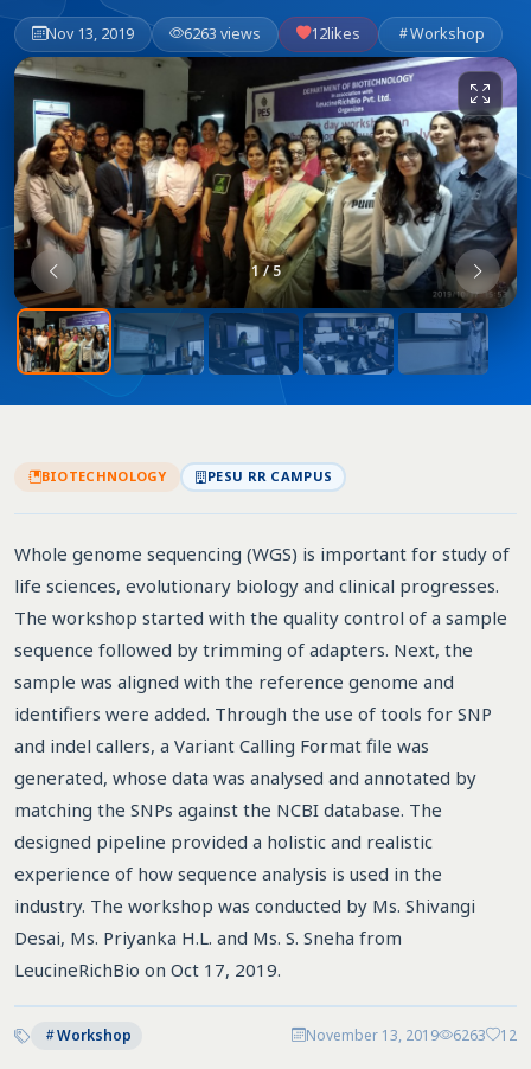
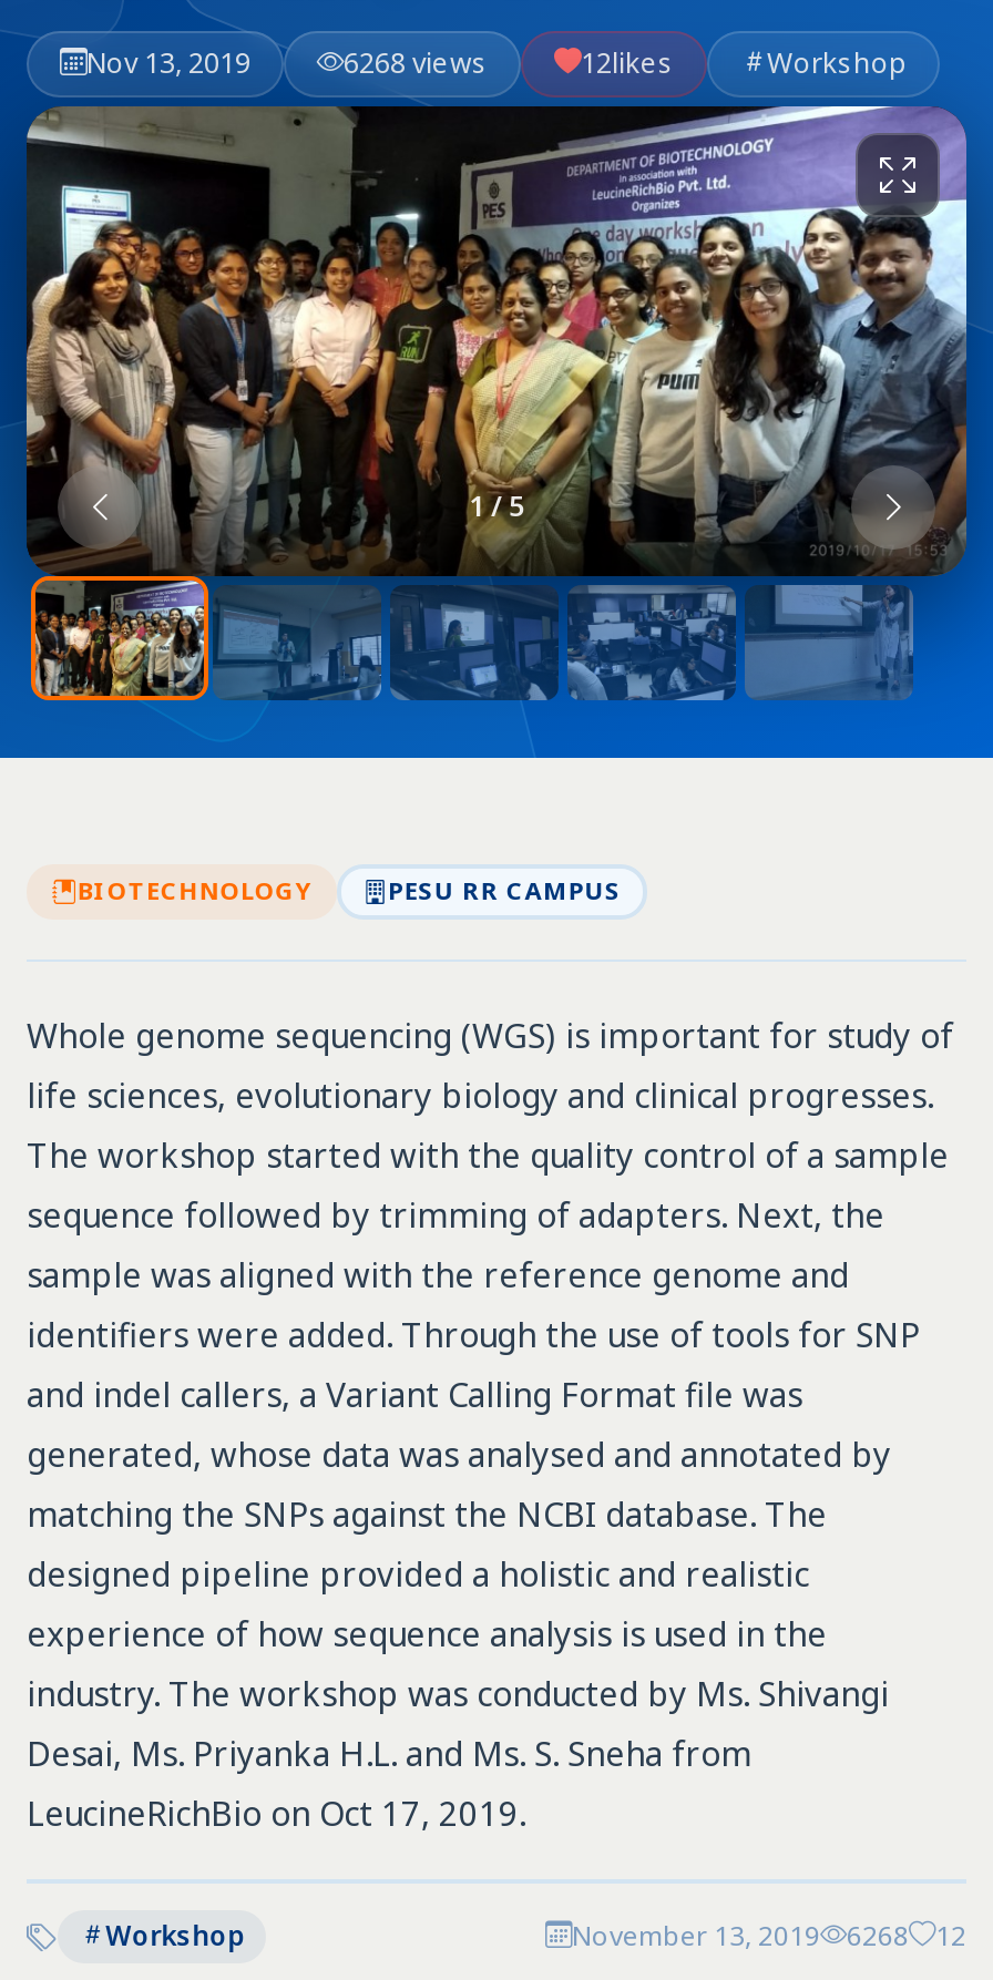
- 6263 views
+ 6268 views

- November 13, 2019 6263 12
+ November 13, 2019 6268 12
